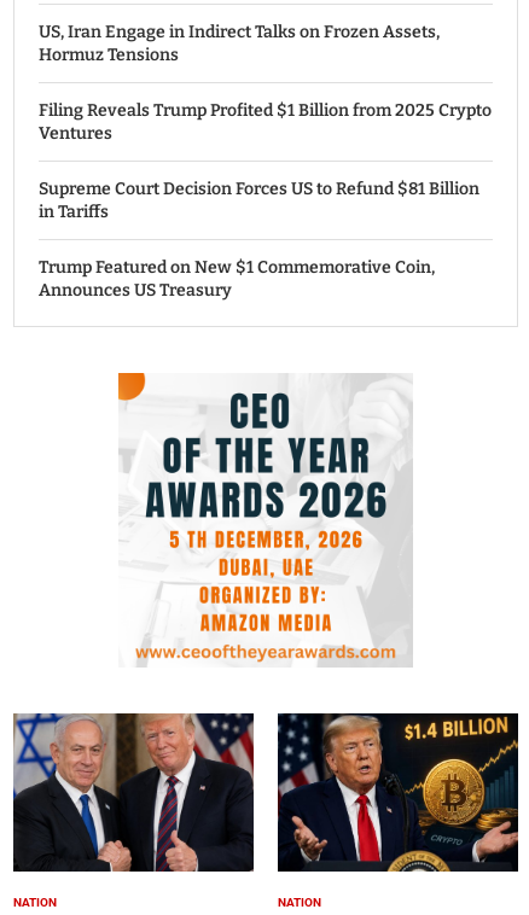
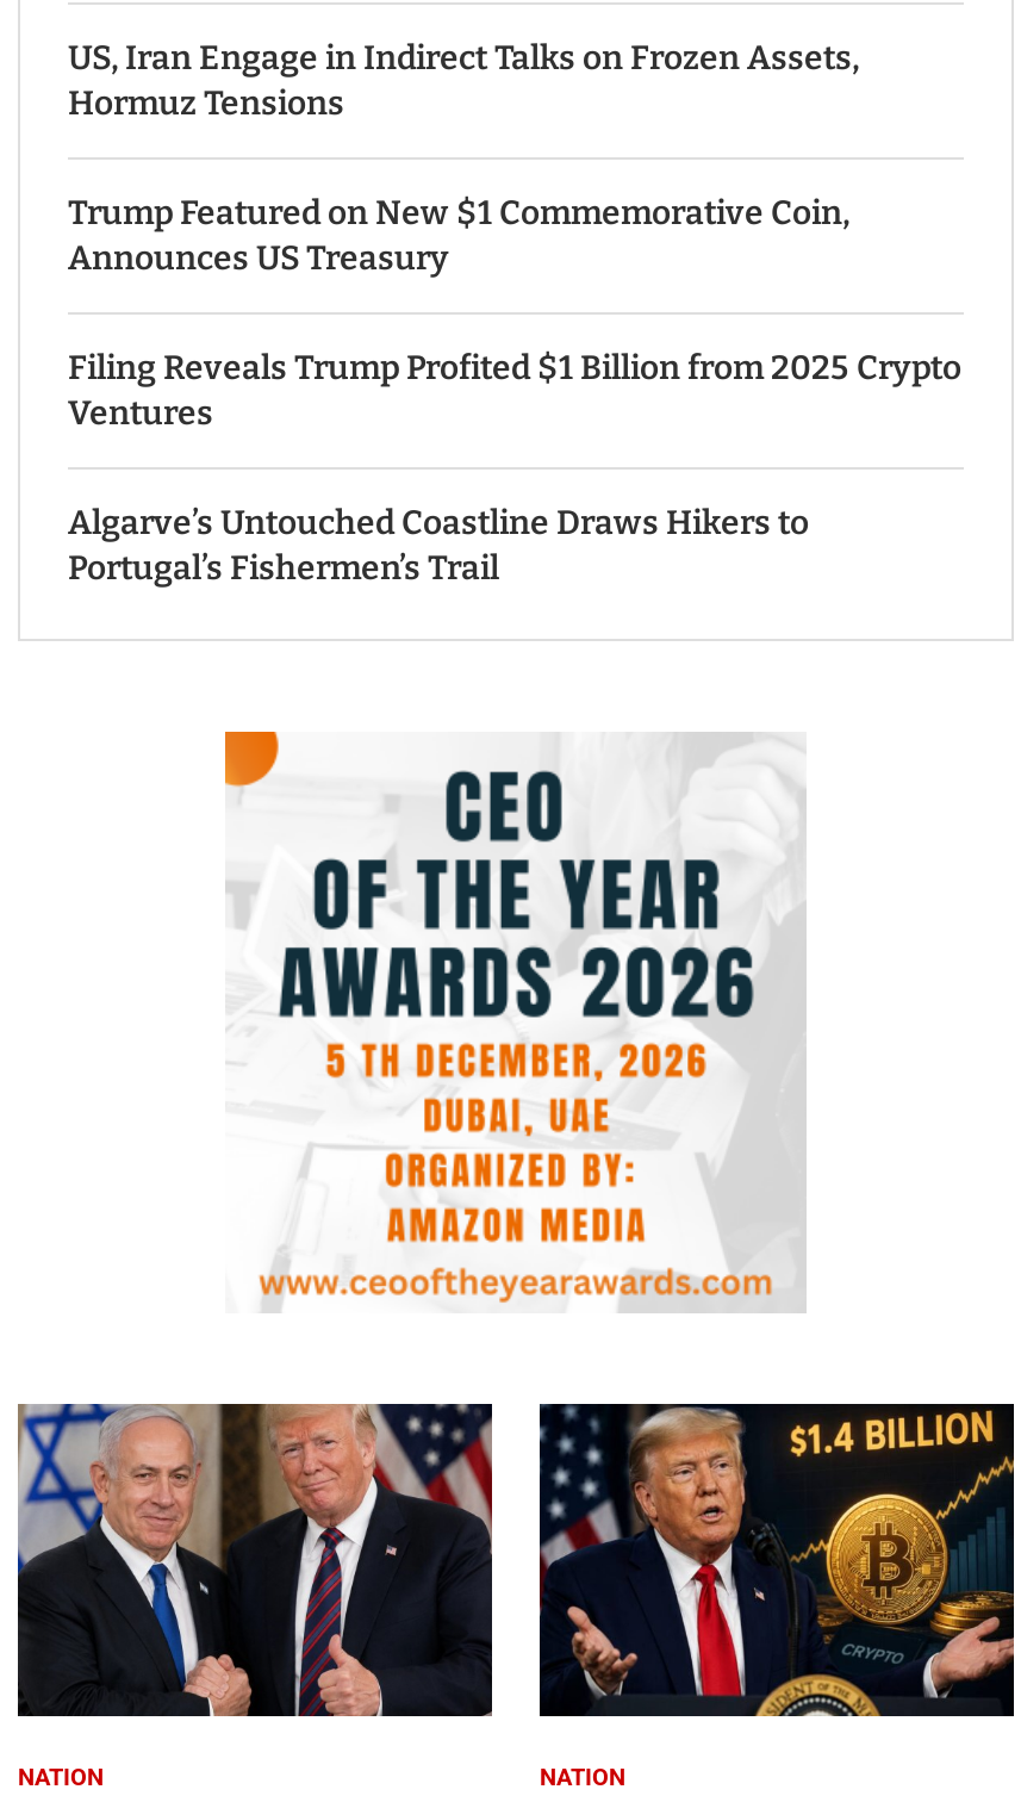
moved down: Filing Reveals Trump Profited $1 Billion from 2025 Crypto | Ventures

- Supreme Court Decision Forces US to Refund $81 Billion
- in Tariffs
+ Algarve’s Untouched Coastline Draws Hikers to
+ Portugal’s Fishermen’s Trail

moved up: Trump Featured on New $1 Commemorative Coin, | Announces US Treasury
